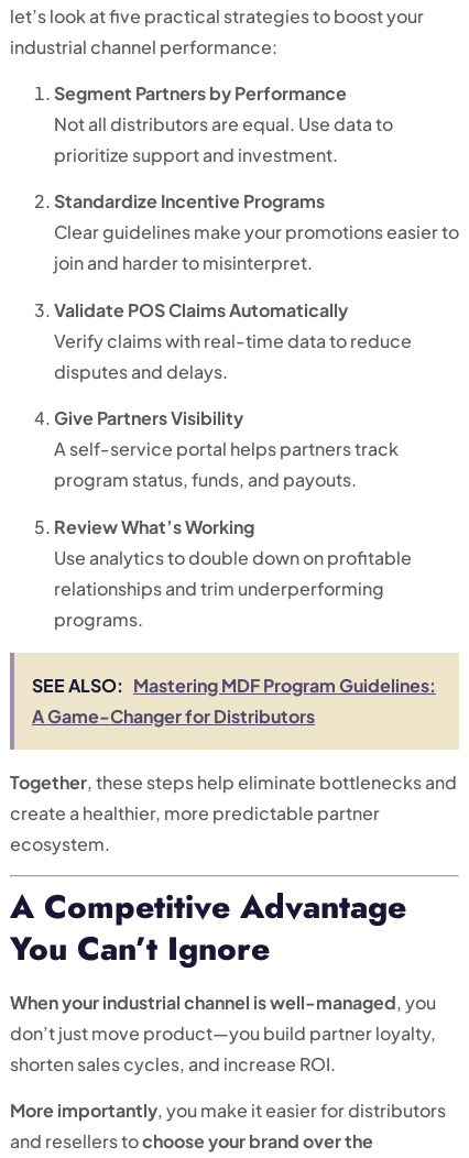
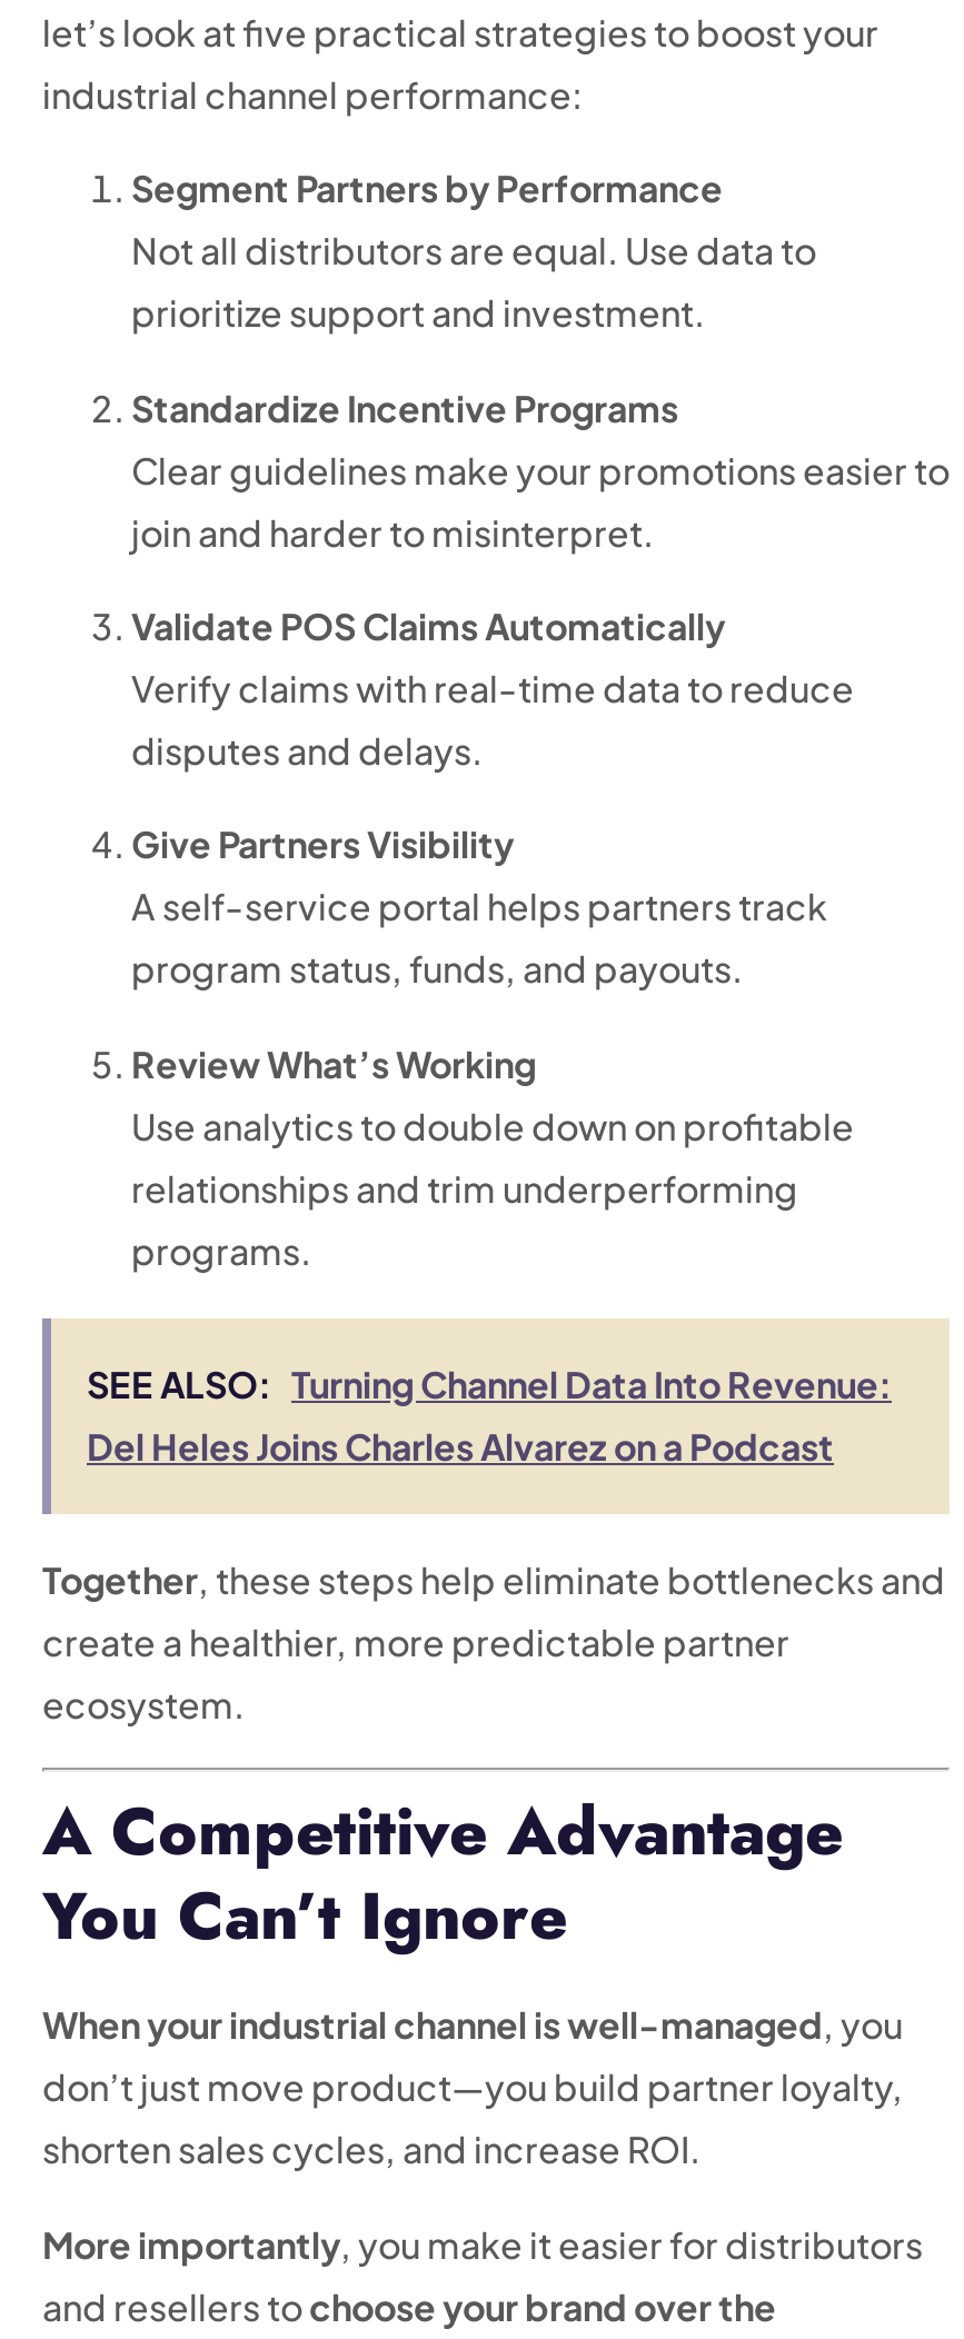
- SEE ALSO: Mastering MDF Program Guidelines:
- A Game-Changer for Distributors
+ SEE ALSO: Turning Channel Data Into Revenue:
+ Del Heles Joins Charles Alvarez on a Podcast
